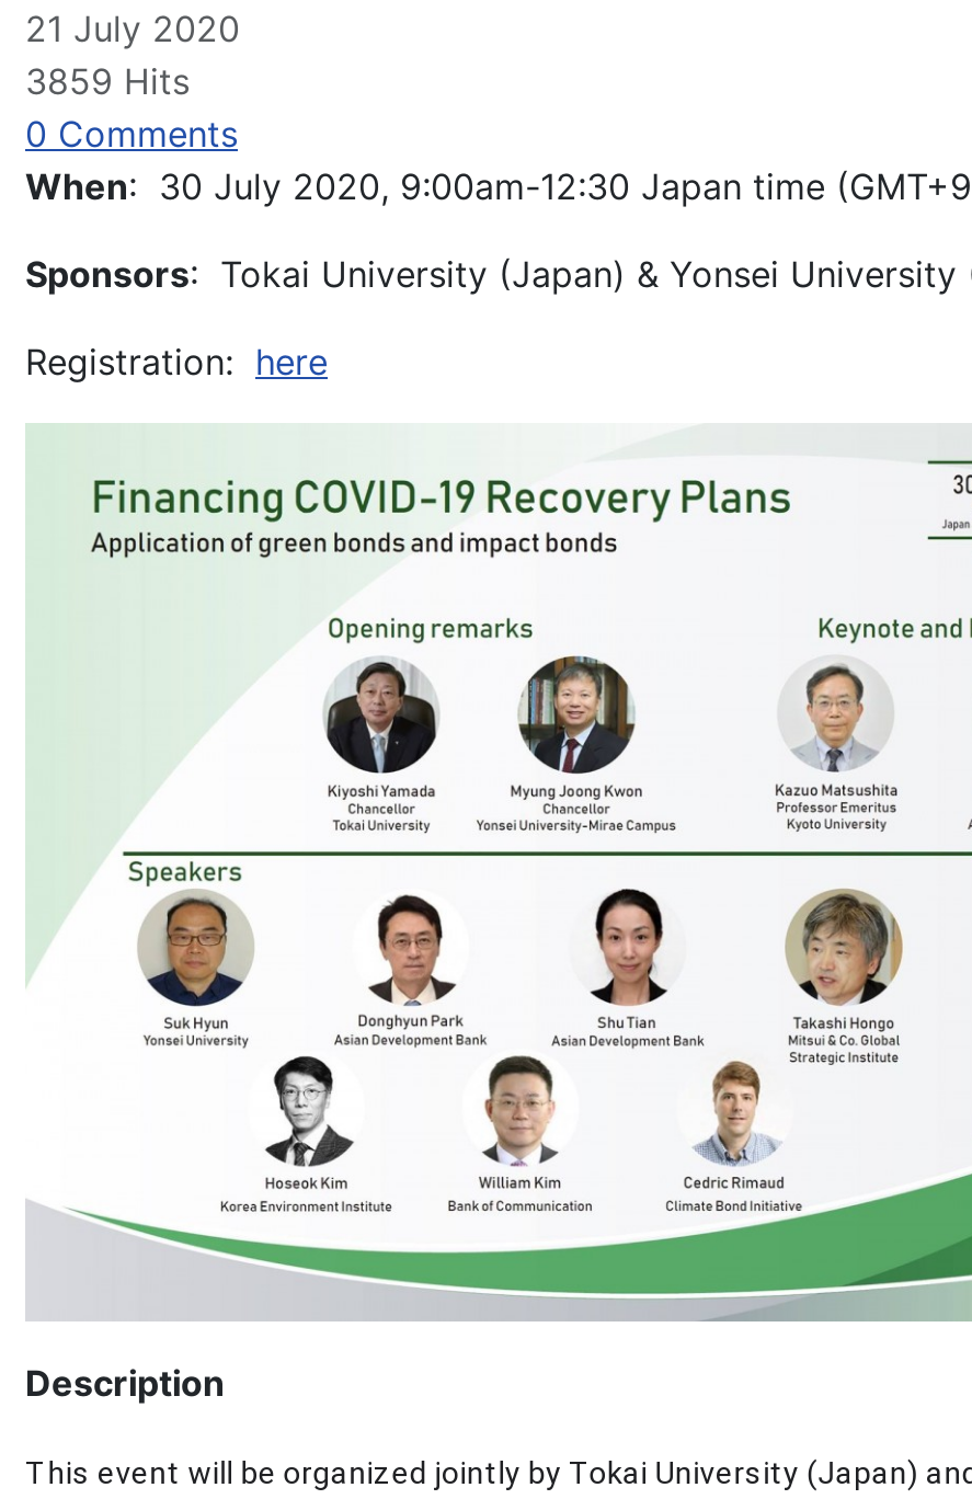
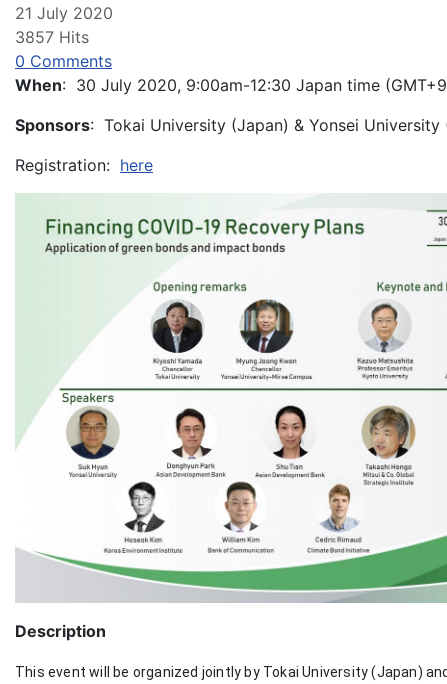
- 3859 Hits
+ 3857 Hits
